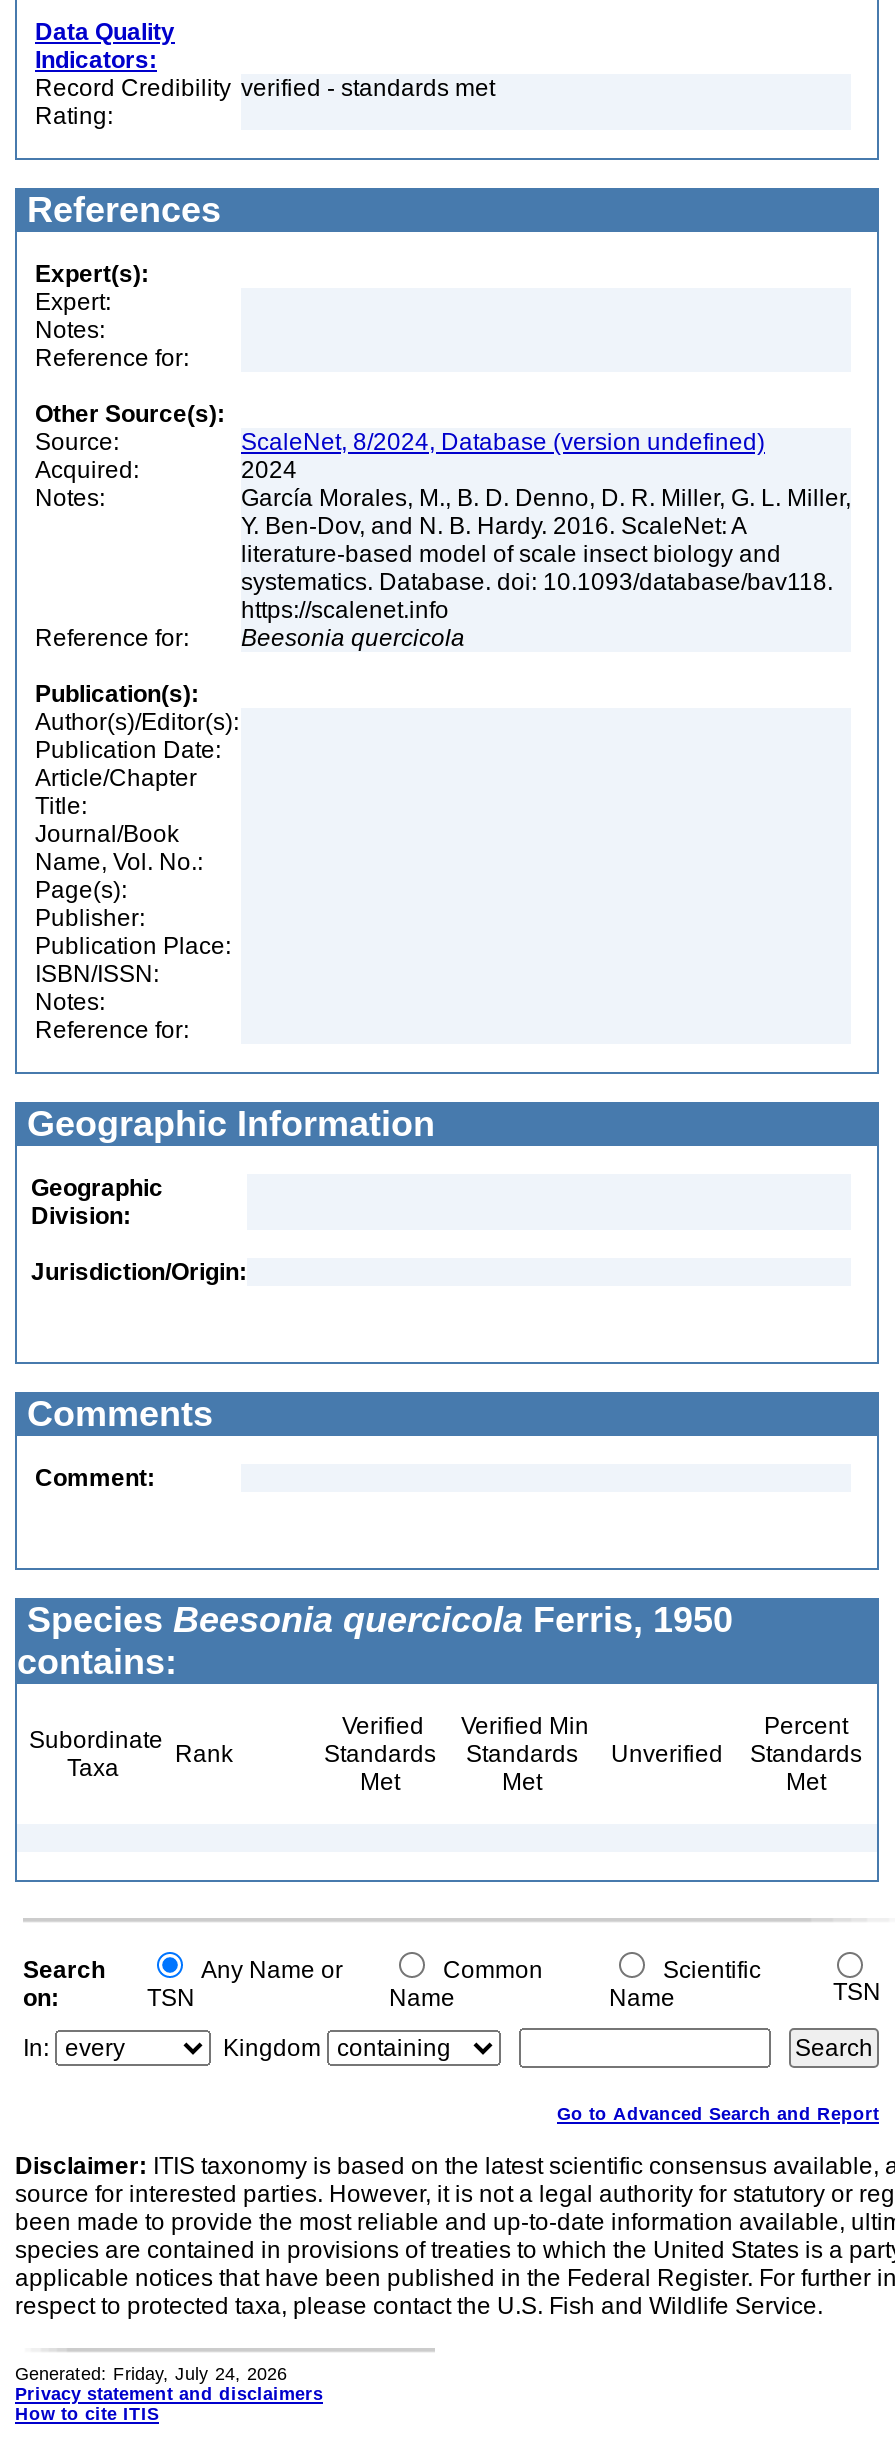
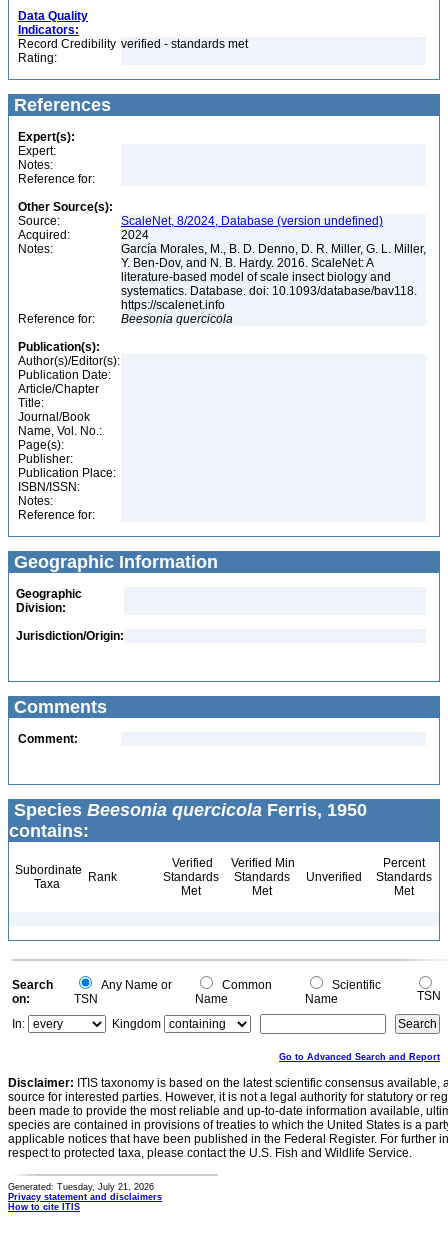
- Generated: Friday, July 24, 2026
+ Generated: Tuesday, July 21, 2026
